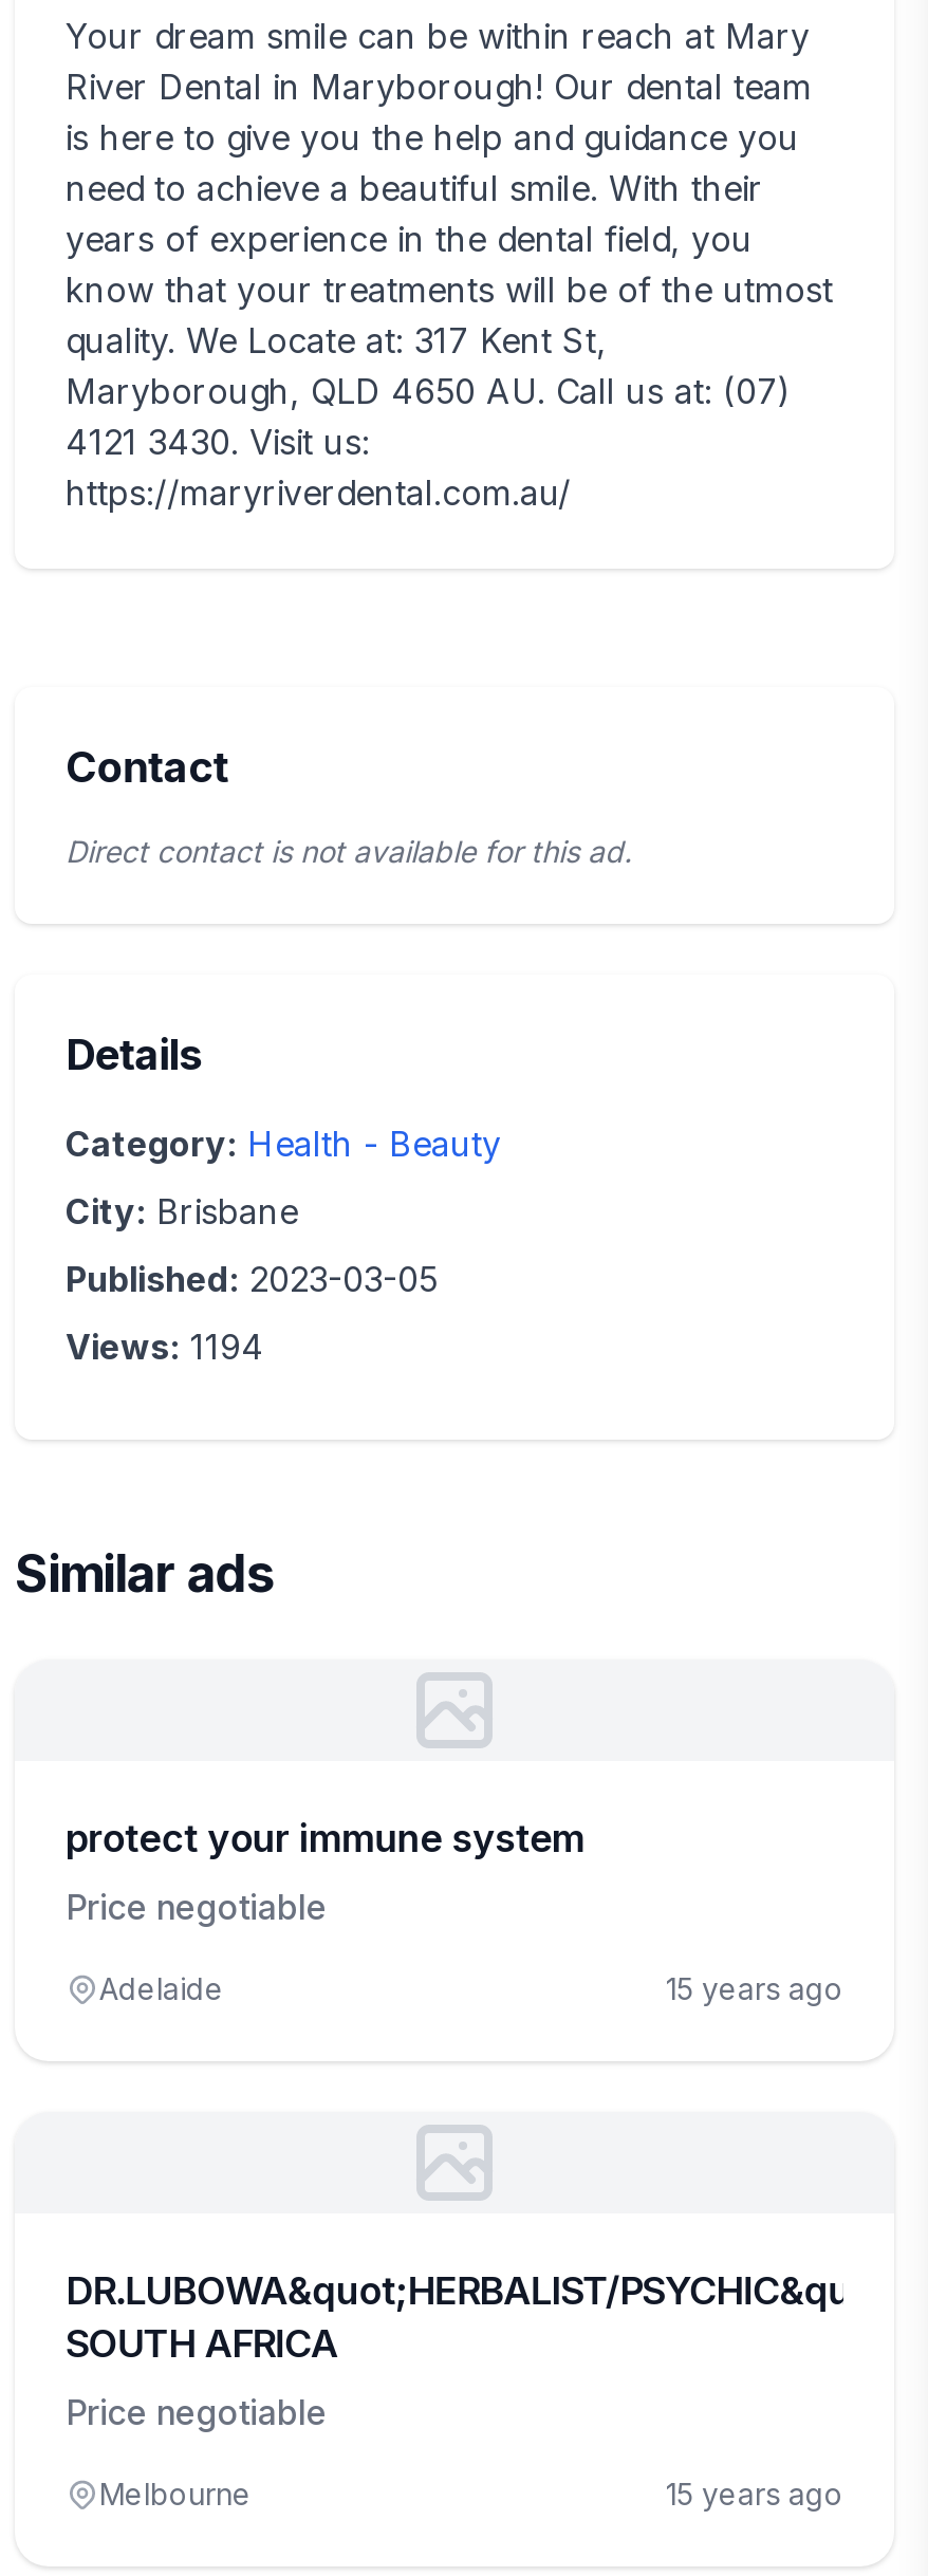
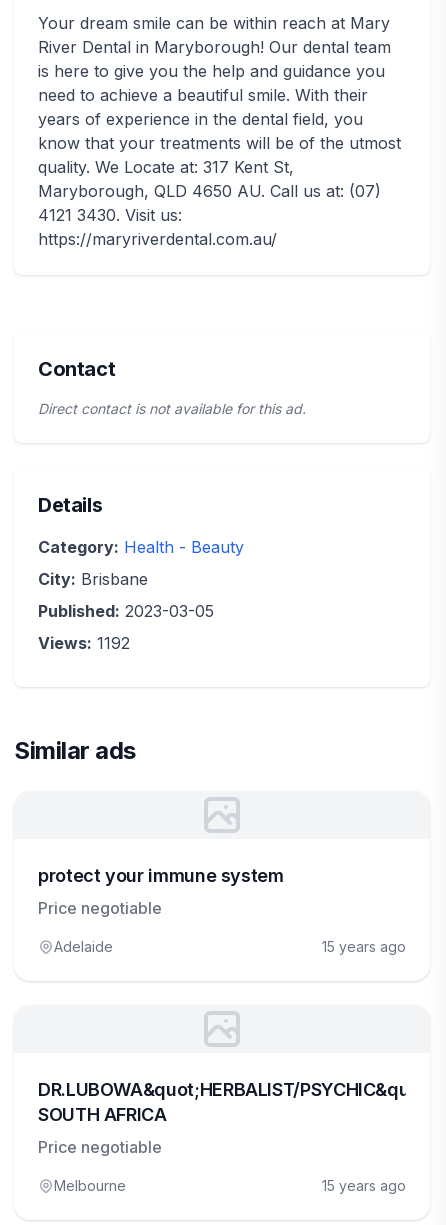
- Views: 1194
+ Views: 1192
